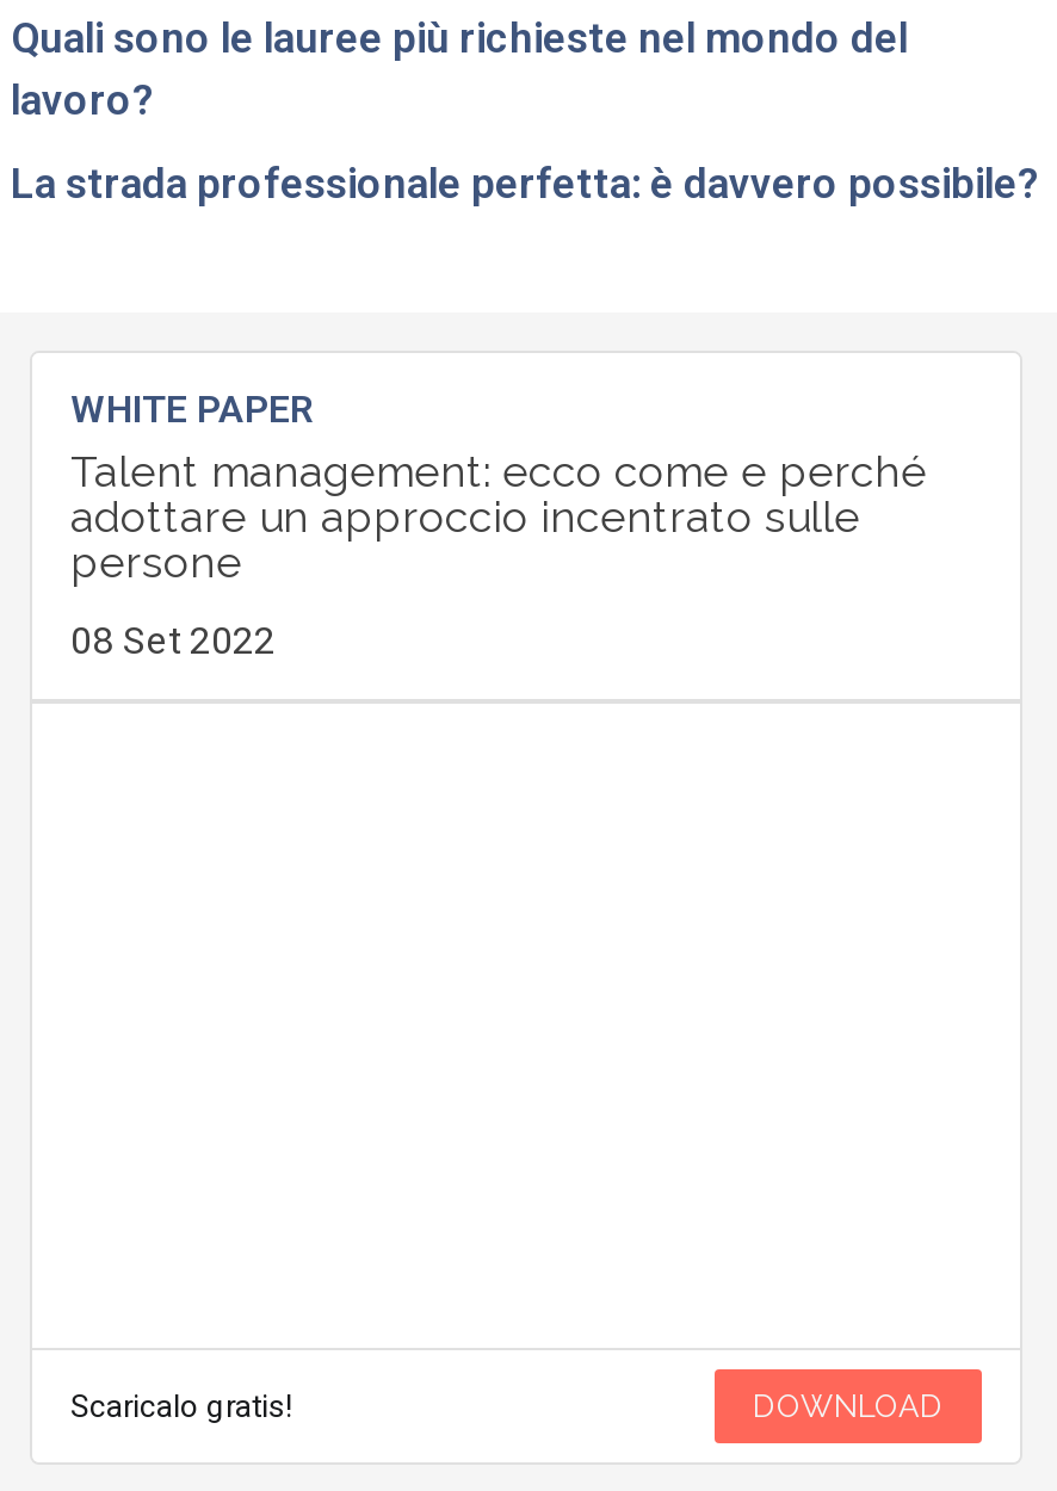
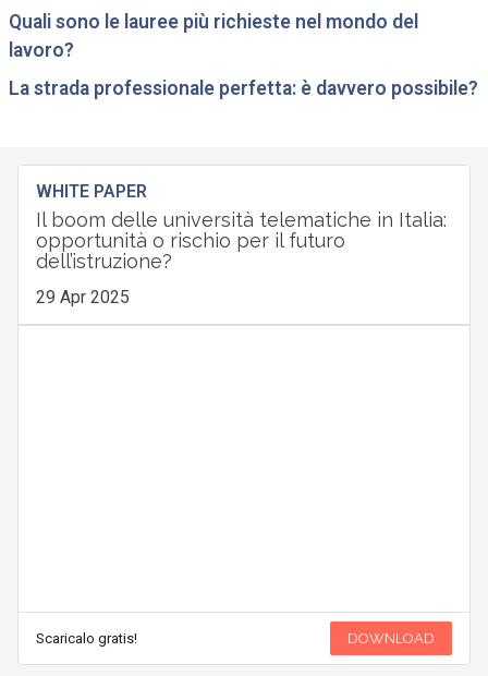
- Talent management: ecco come e perché
- adottare un approccio incentrato sulle
- persone
+ Il boom delle università telematiche in Italia:
+ opportunità o rischio per il futuro
+ dell’istruzione?

- 08 Set 2022
+ 29 Apr 2025
